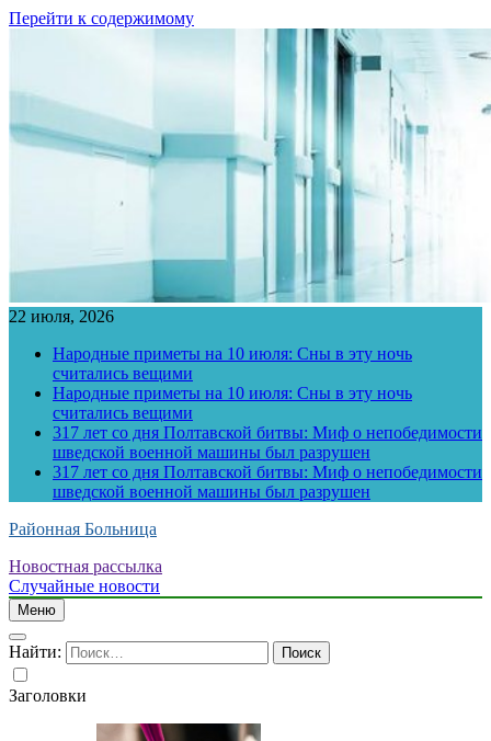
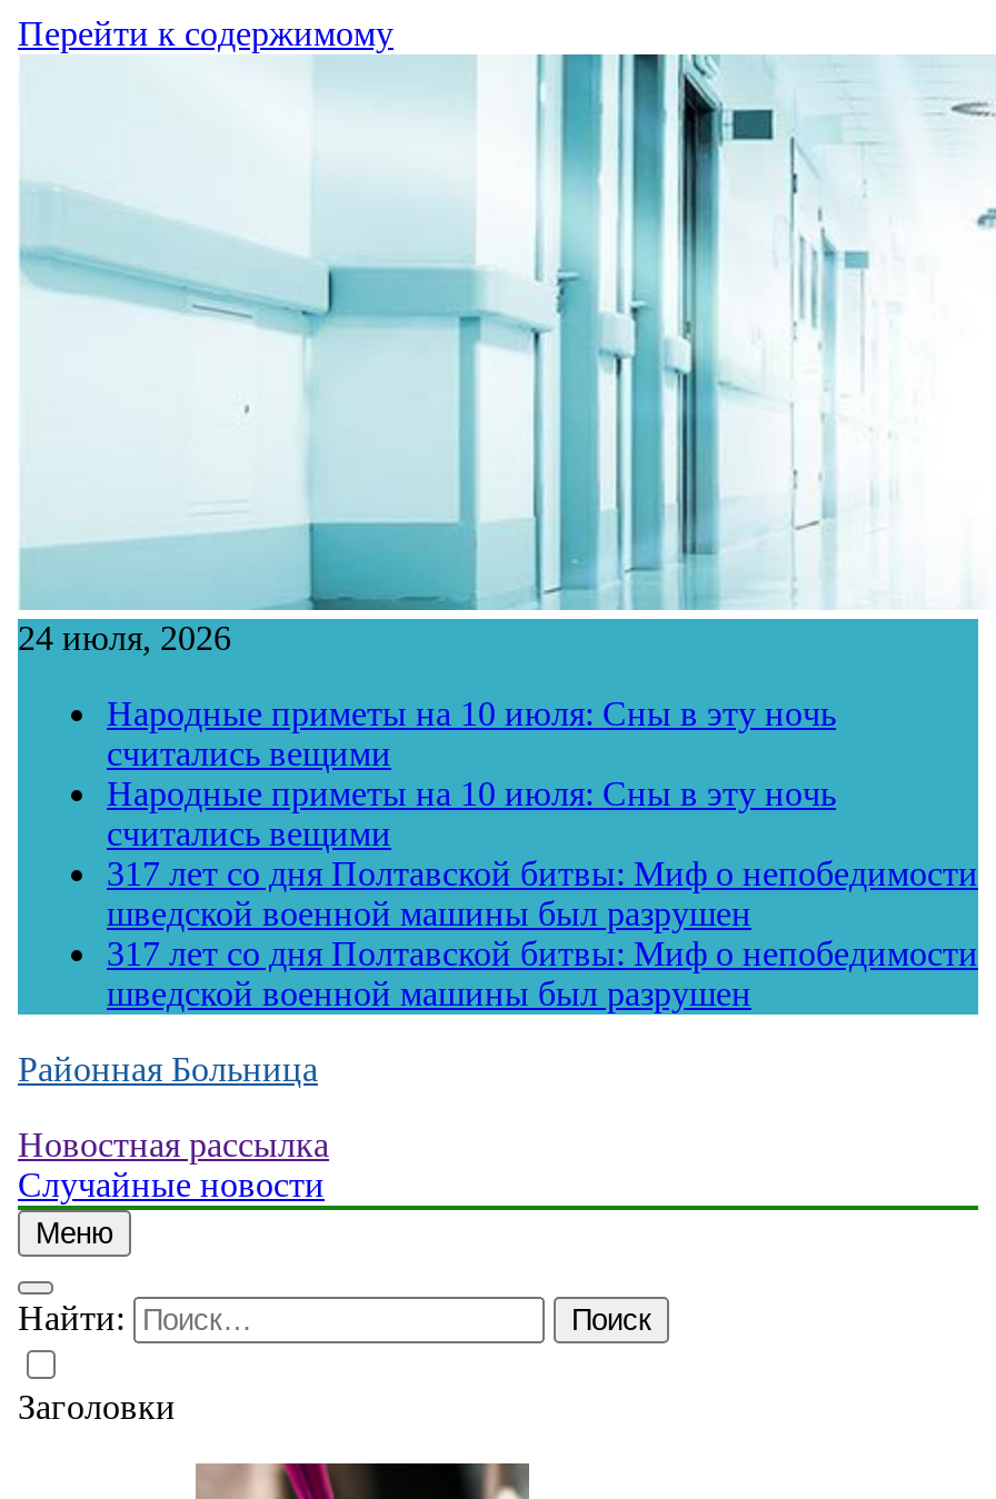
- 22 июля, 2026
+ 24 июля, 2026
